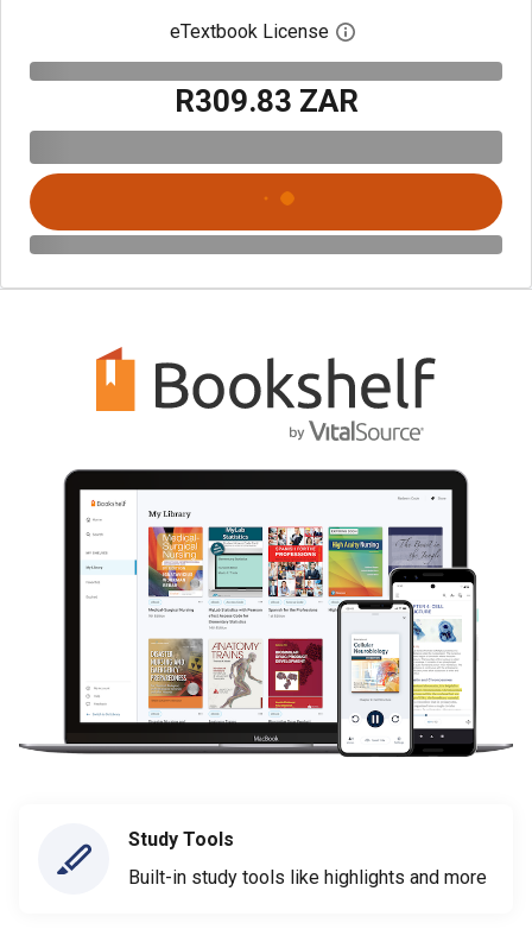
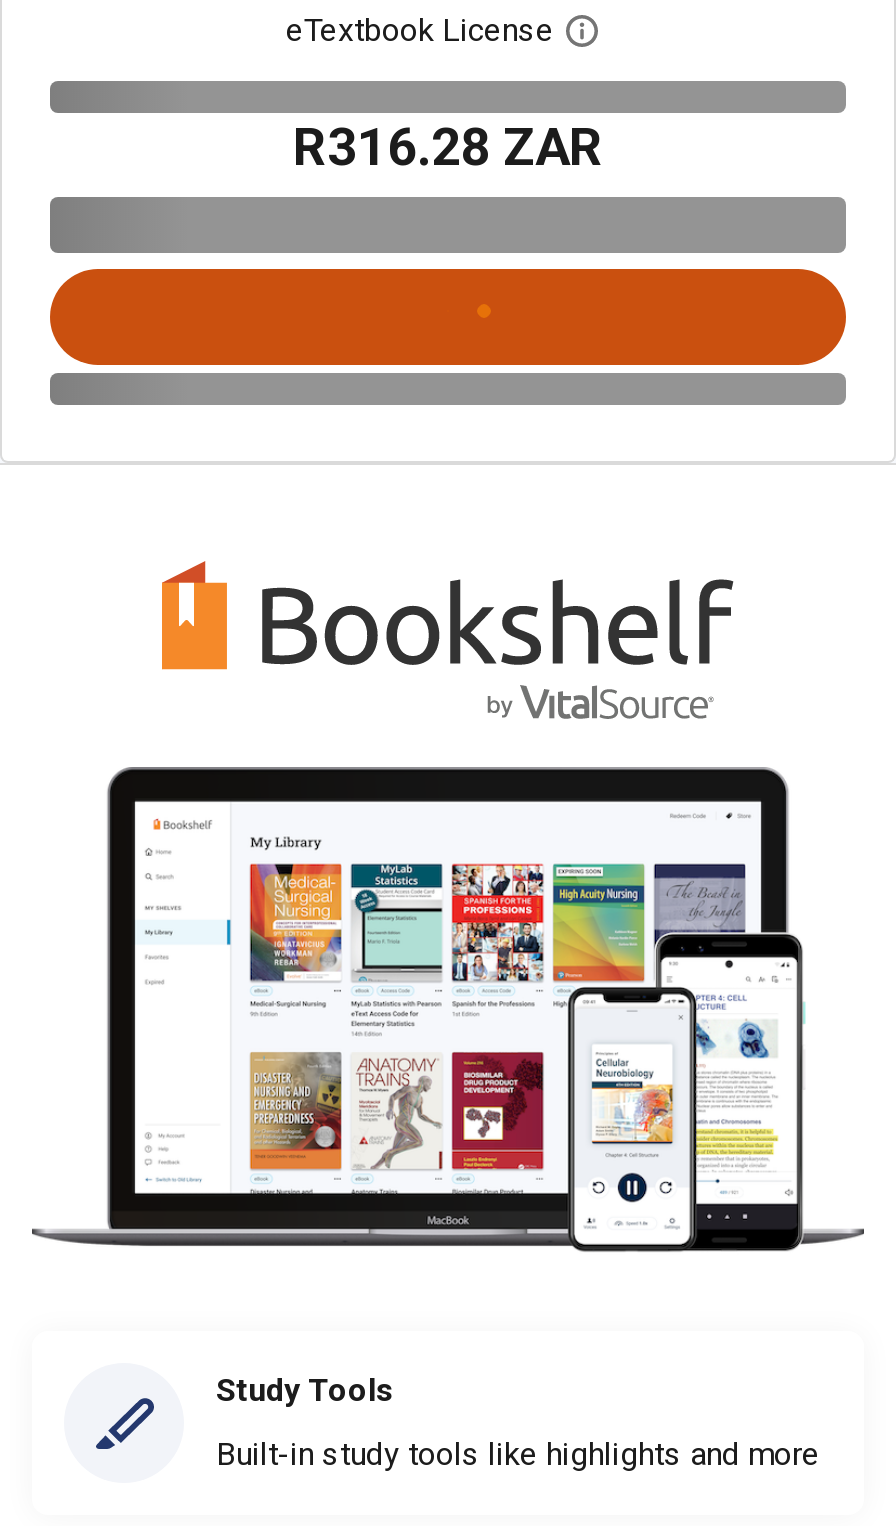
- R309.83 ZAR
+ R316.28 ZAR
